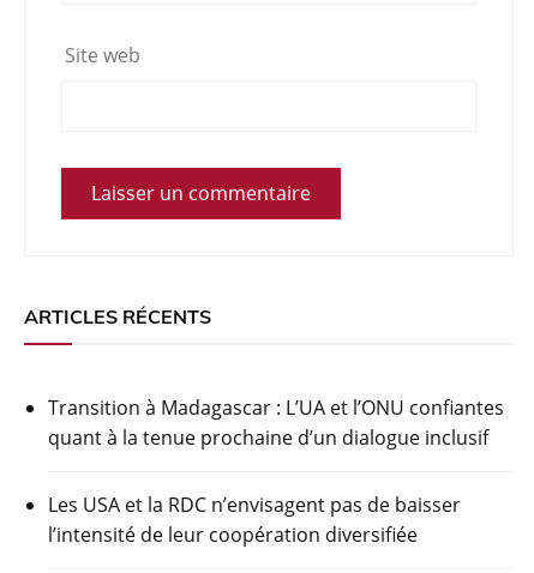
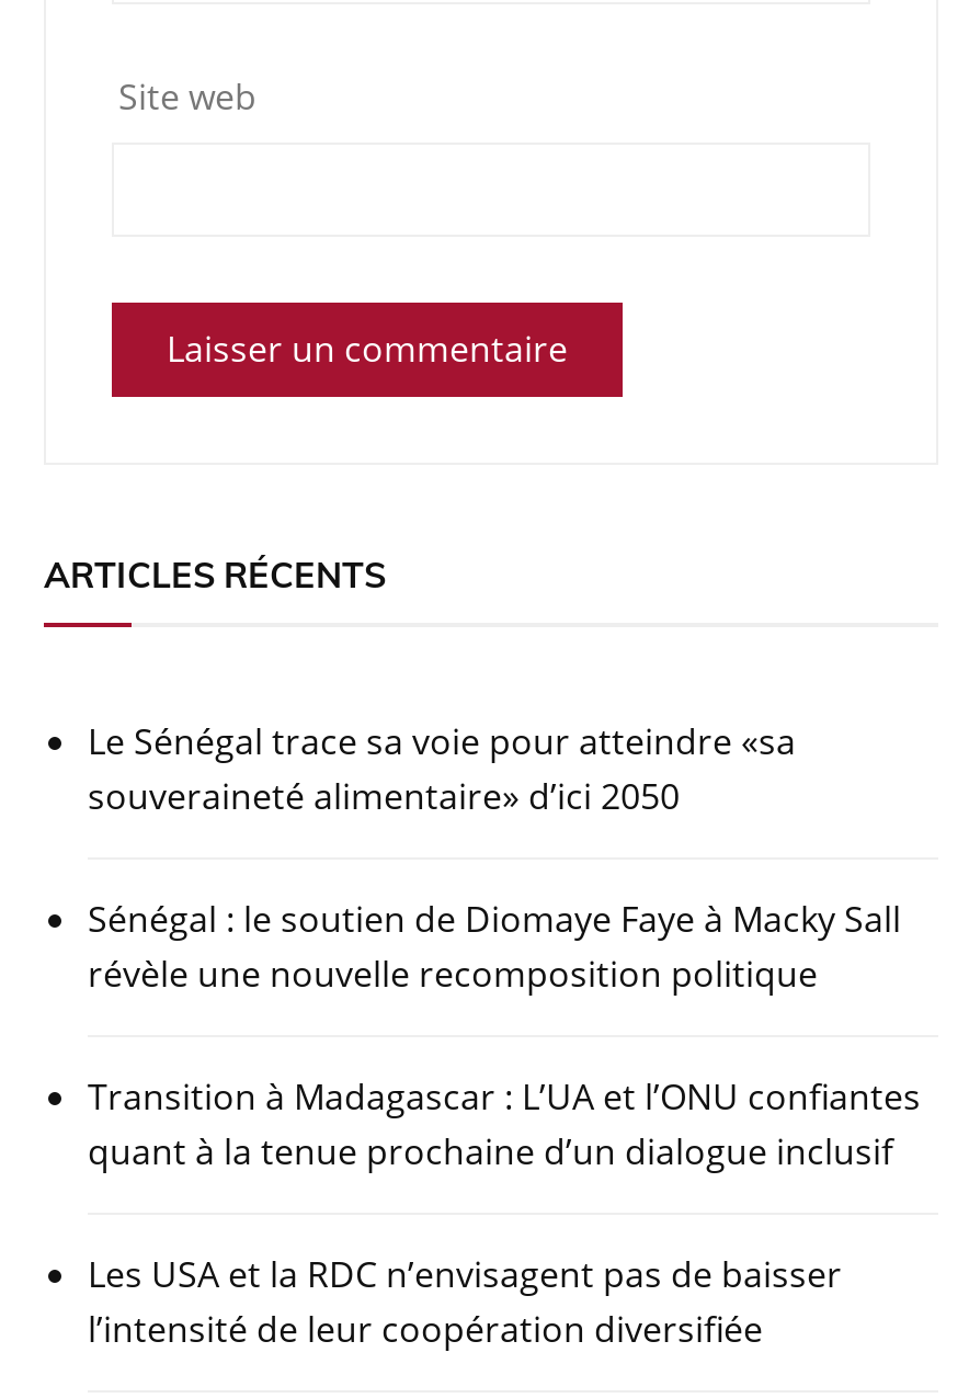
+ Le Sénégal trace sa voie pour atteindre «sa
+ souveraineté alimentaire» d’ici 2050
+ Sénégal : le soutien de Diomaye Faye à Macky Sall
+ révèle une nouvelle recomposition politique
